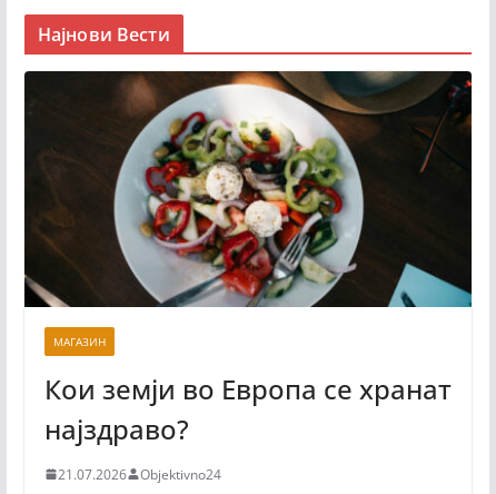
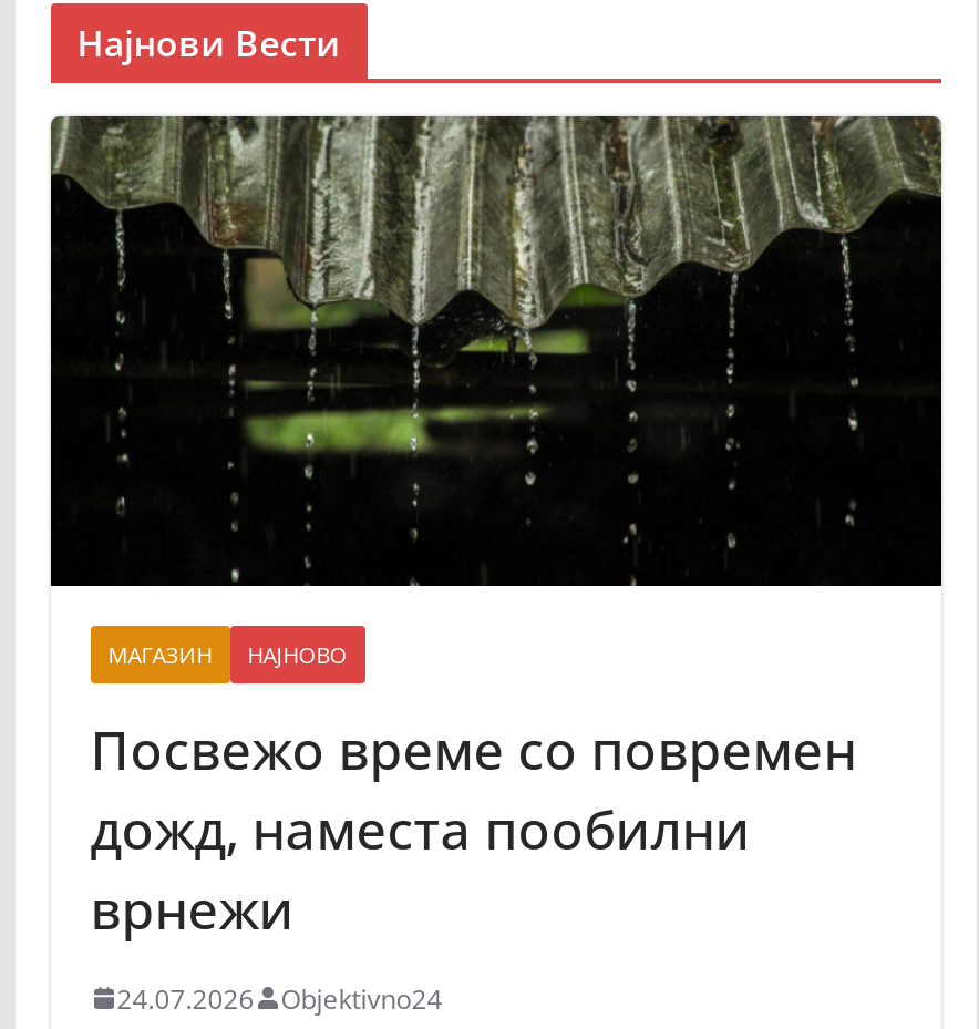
- [image]
+ [image]

- Кои земји во Европа се хранат
- најздраво?
- 21.07.2026
+ НАЈНОВО
+ Посвежо време со повремен
+ дожд, наместа пообилни
+ врнежи
+ 24.07.2026
